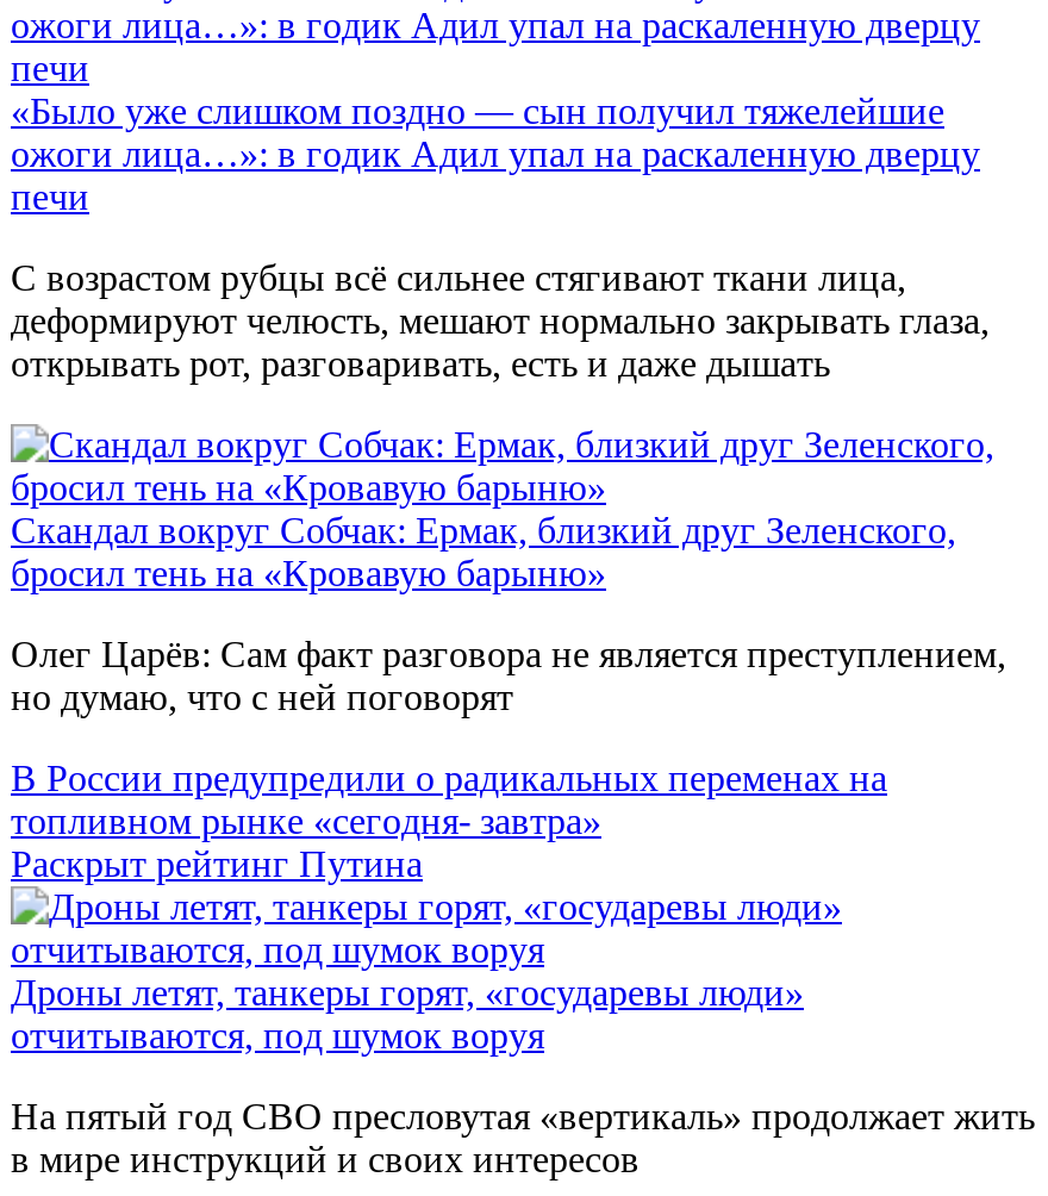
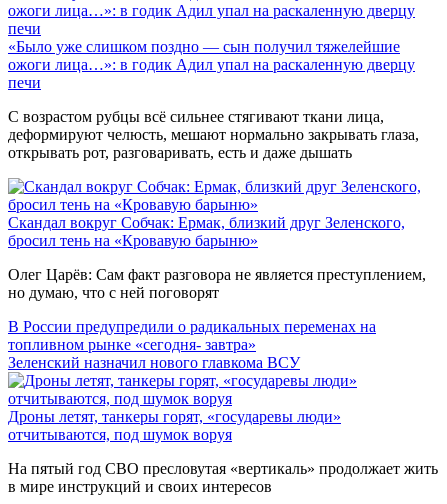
- Раскрыт рейтинг Путина
+ Зеленский назначил нового главкома ВСУ
